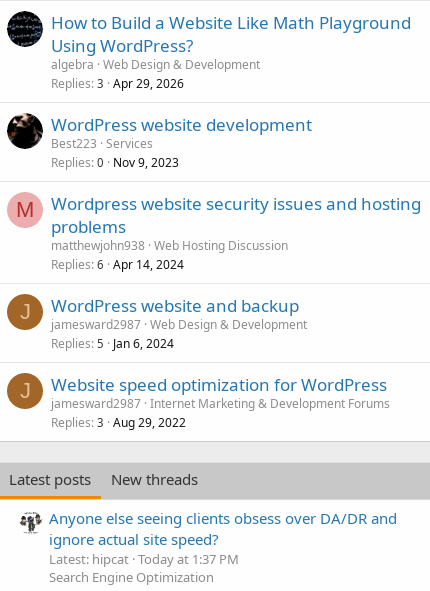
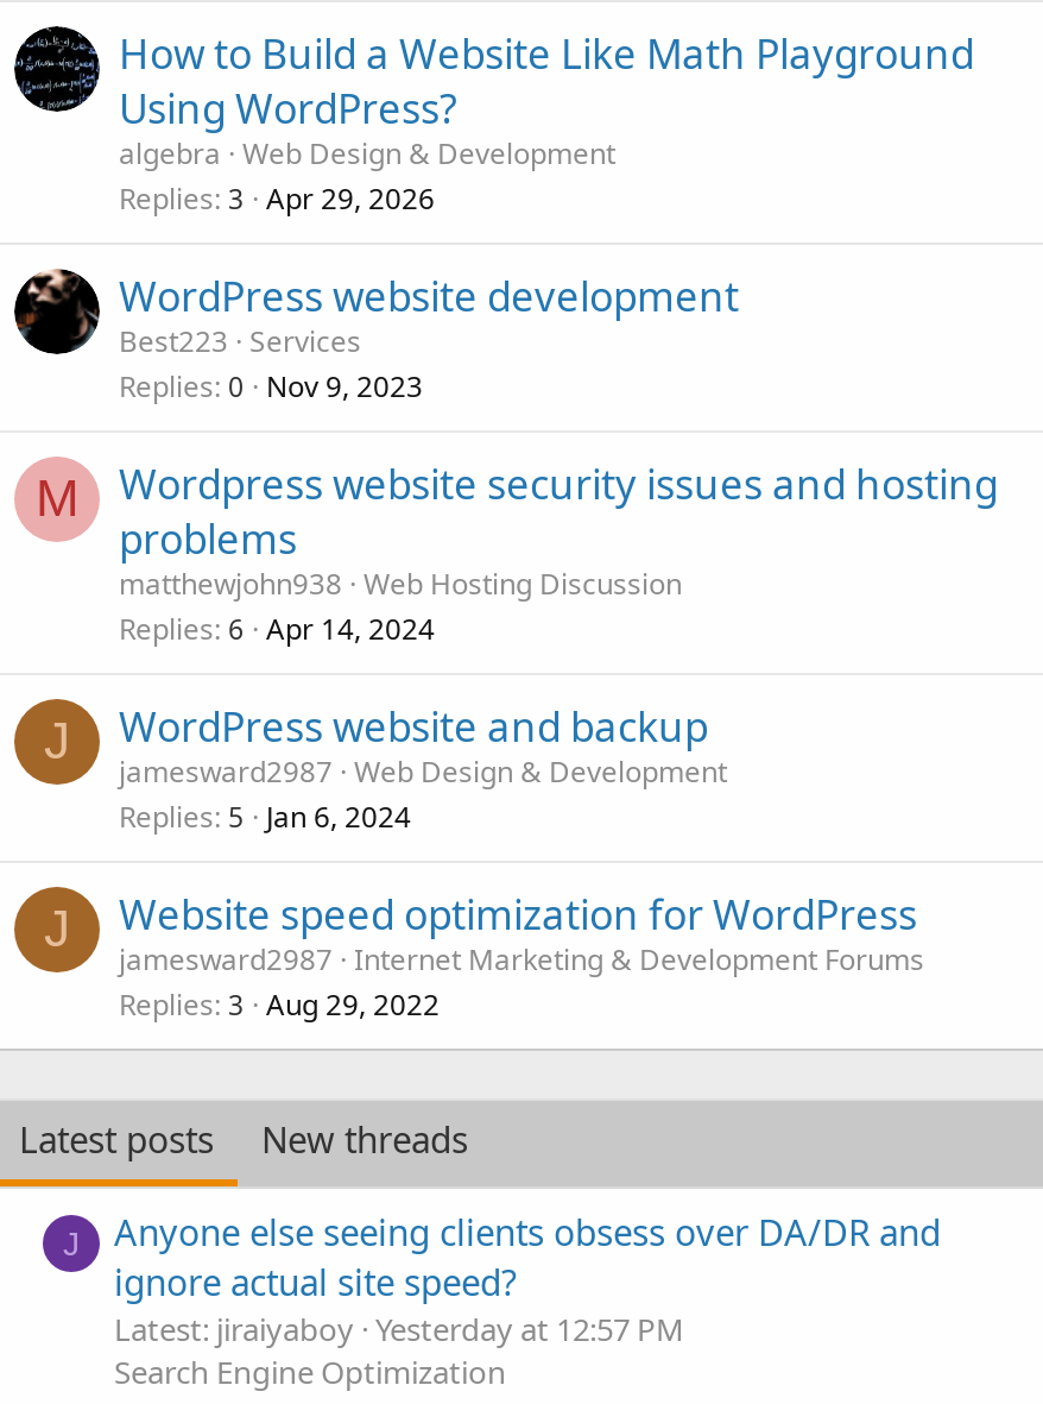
+ J

- Latest: hipcat Today at 1:37 PM
+ Latest: jiraiyaboy Yesterday at 12:57 PM
